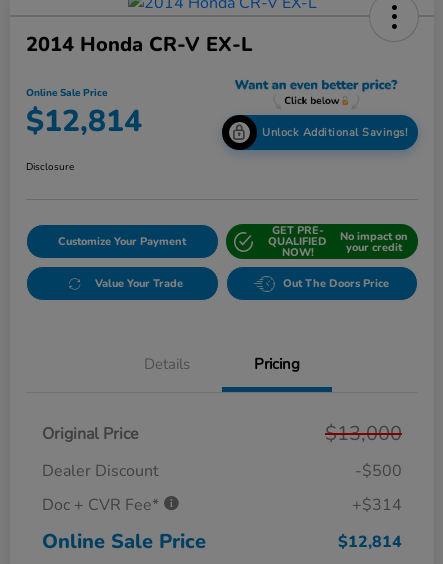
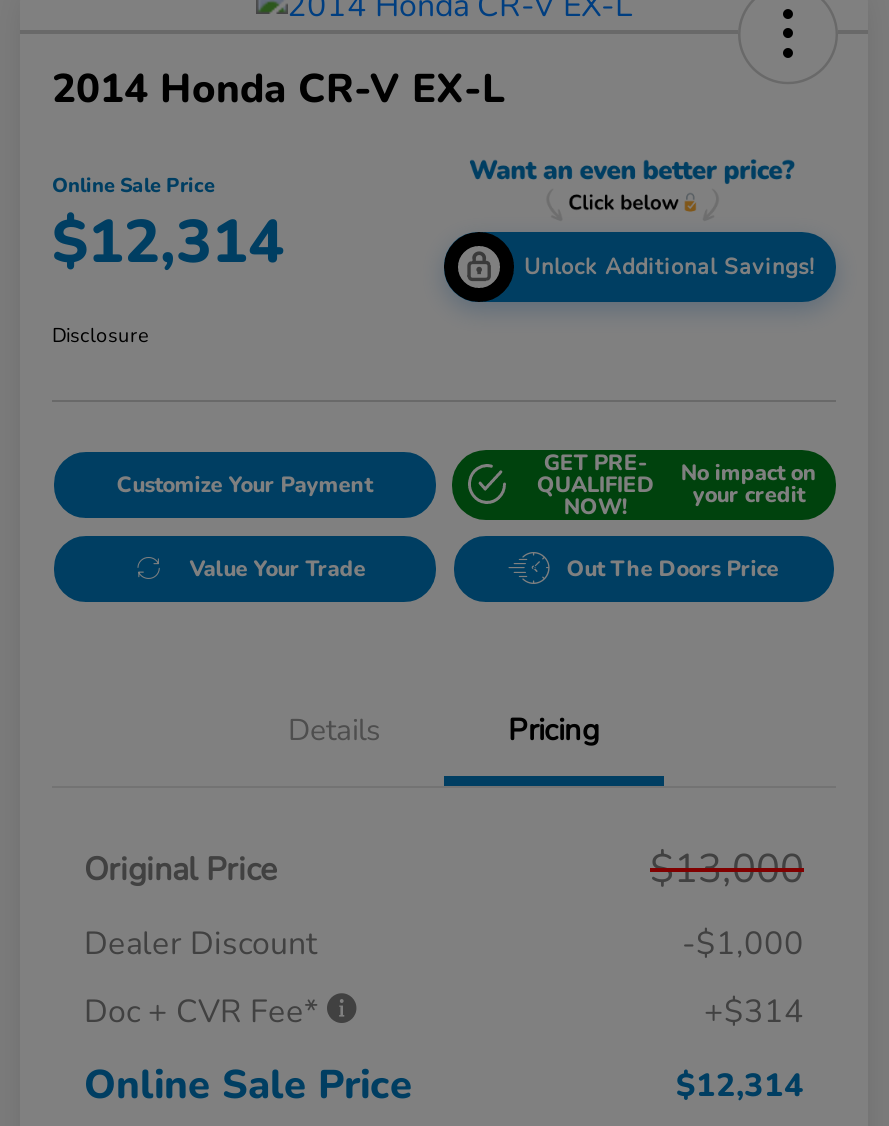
- $12,814
+ $12,314

- -$500
+ -$1,000

- $12,814
+ $12,314
